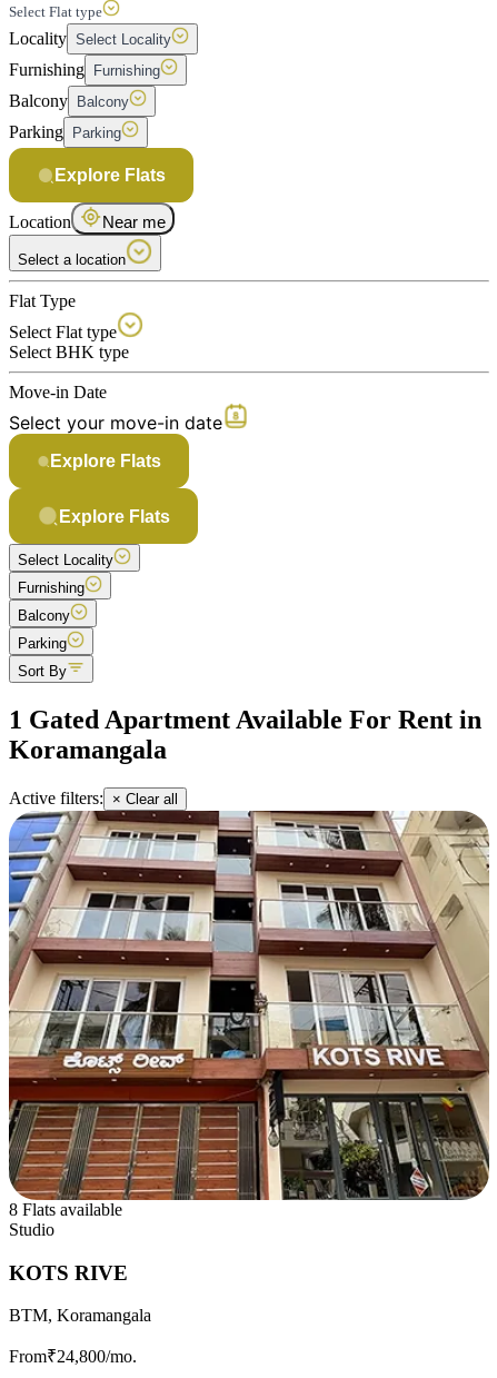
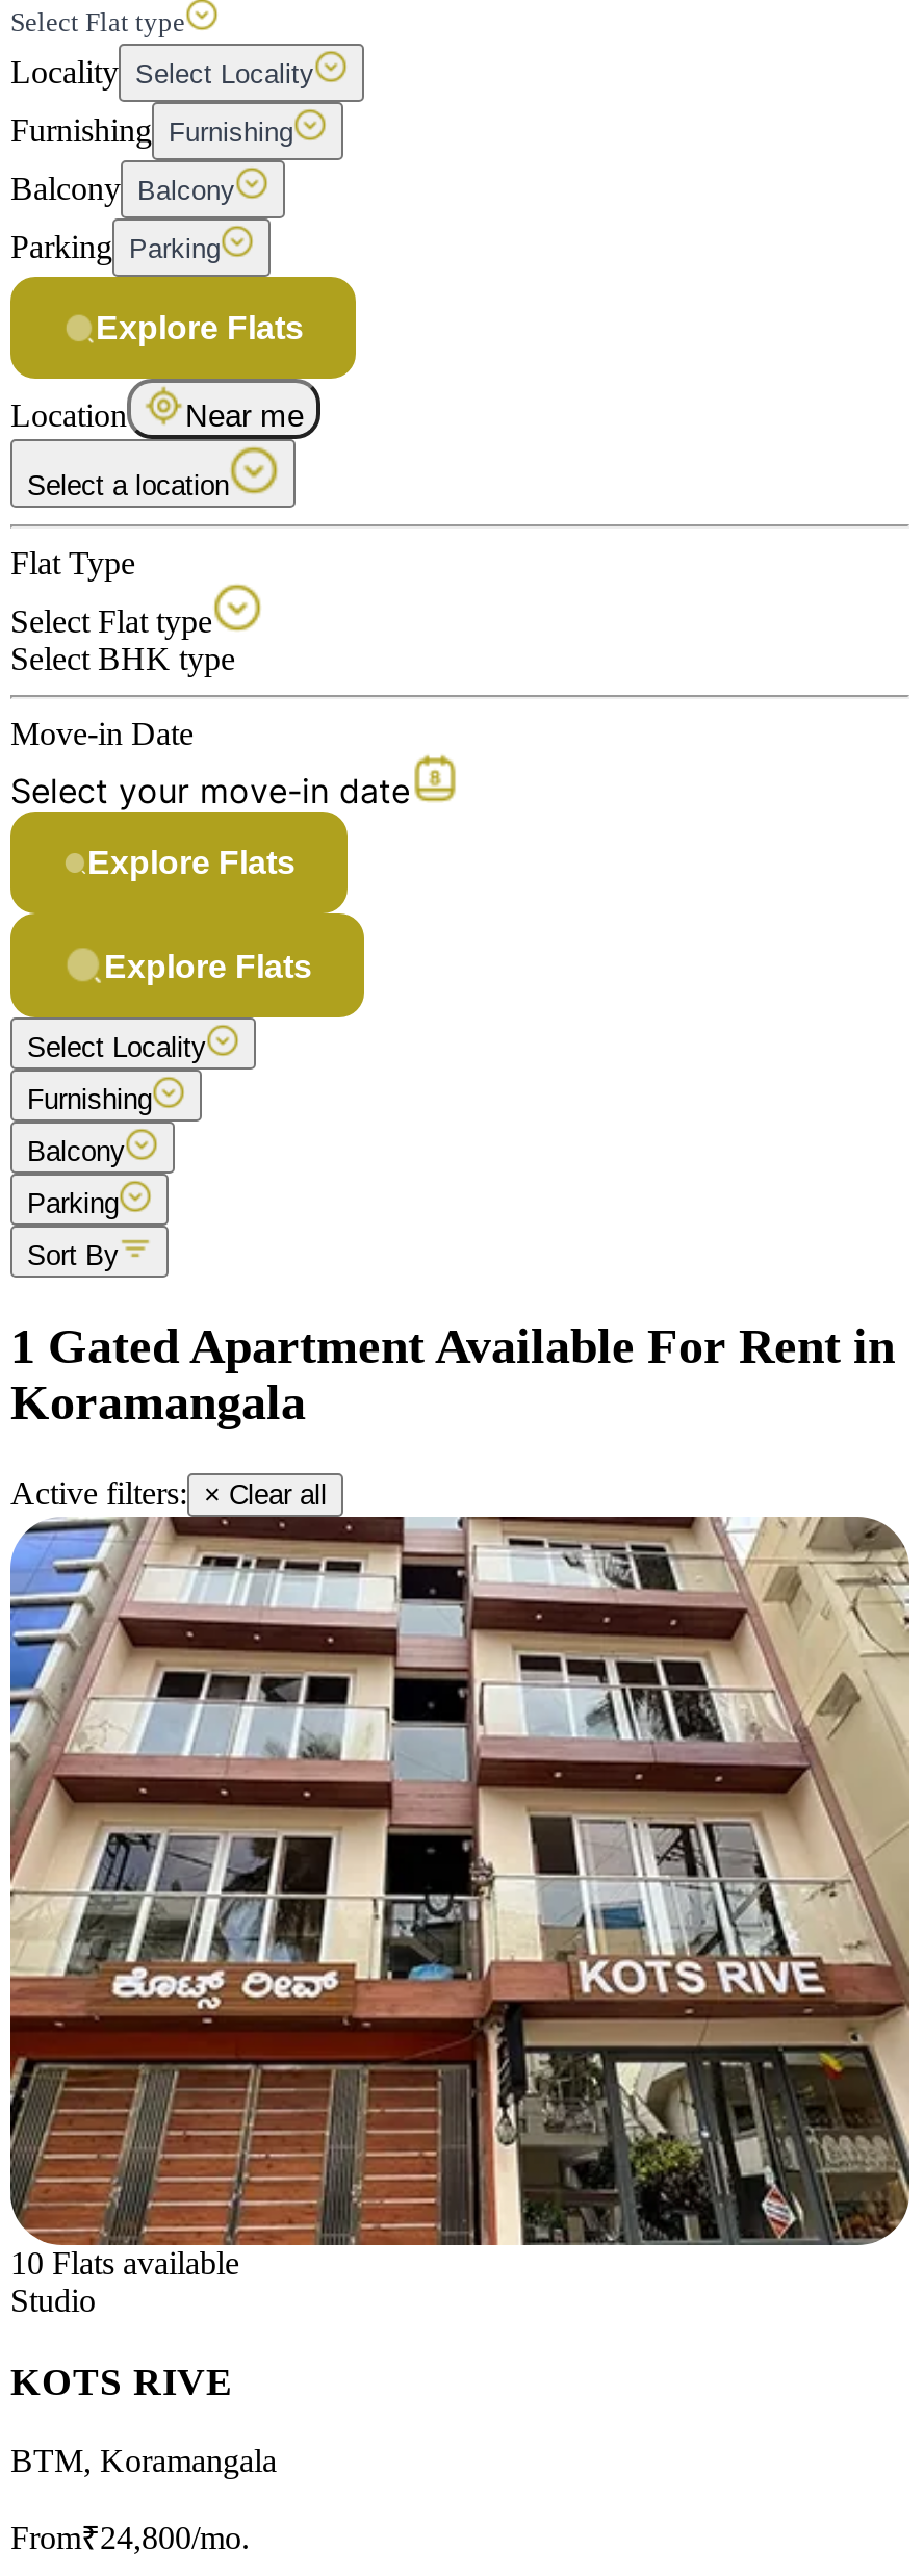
- 8 Flats available
+ 10 Flats available
